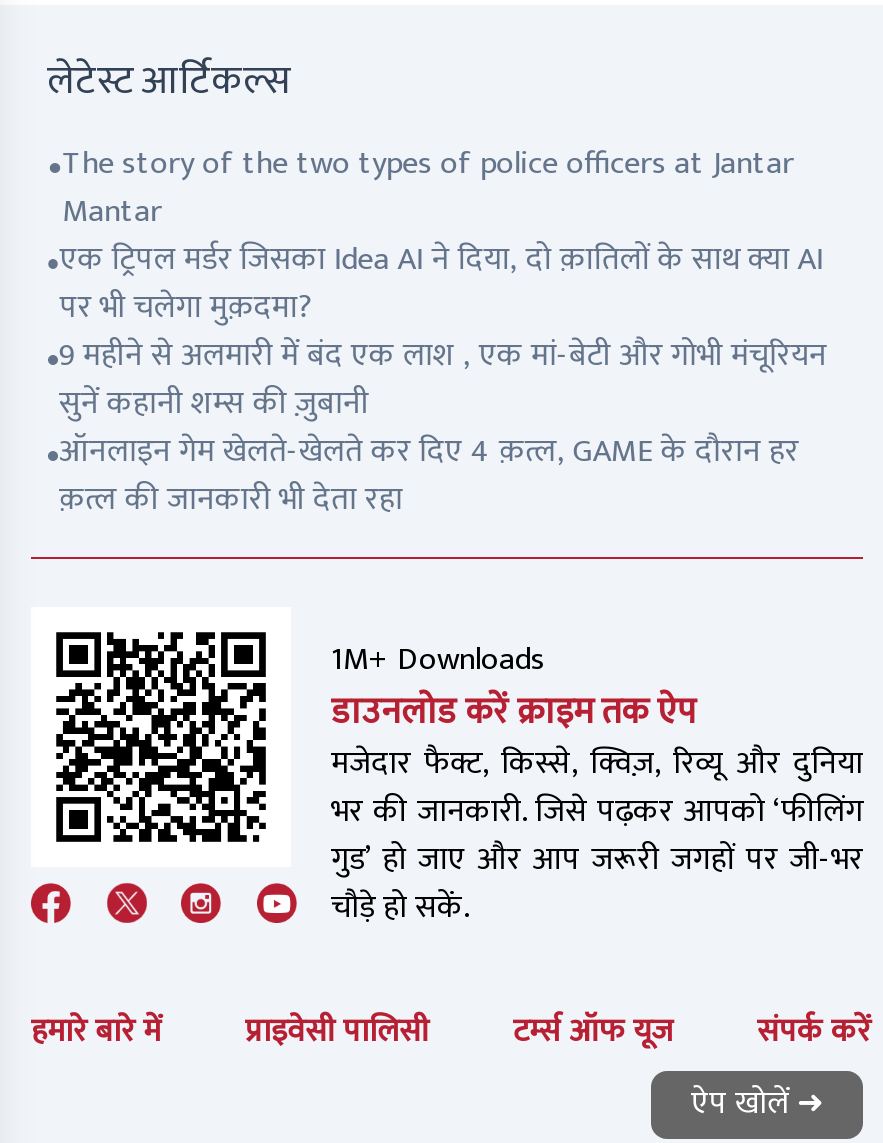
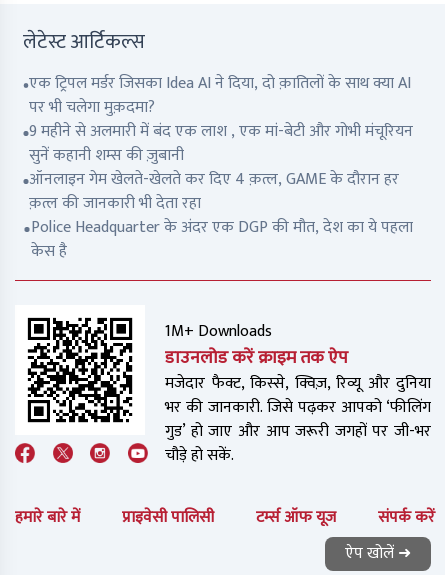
- The story of the two types of police officers at Jantar
- Mantar

moved up: एक ट्रिपल मर्डर जिसका Idea AI ने दिया, दो क़ातिलों के साथ क्या AI | पर भी चलेगा मुक़दमा? | 9 महीने से अलमारी में बंद एक लाश , एक मां-बेटी और गोभी मंचूरियन | सुनें कहानी शम्स की ज़ुबानी | ऑनलाइन गेम खेलते-खेलते कर दिए 4 क़त्ल, GAME के दौरान हर | क़त्ल की जानकारी भी देता रहा

+ Police Headquarter के अंदर एक DGP की मौत, देश का ये पहला
+ केस है
